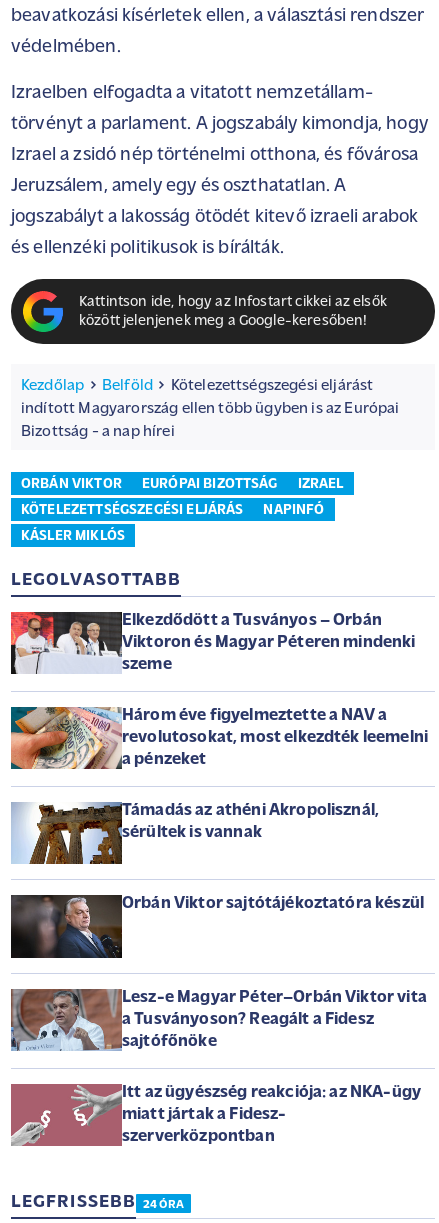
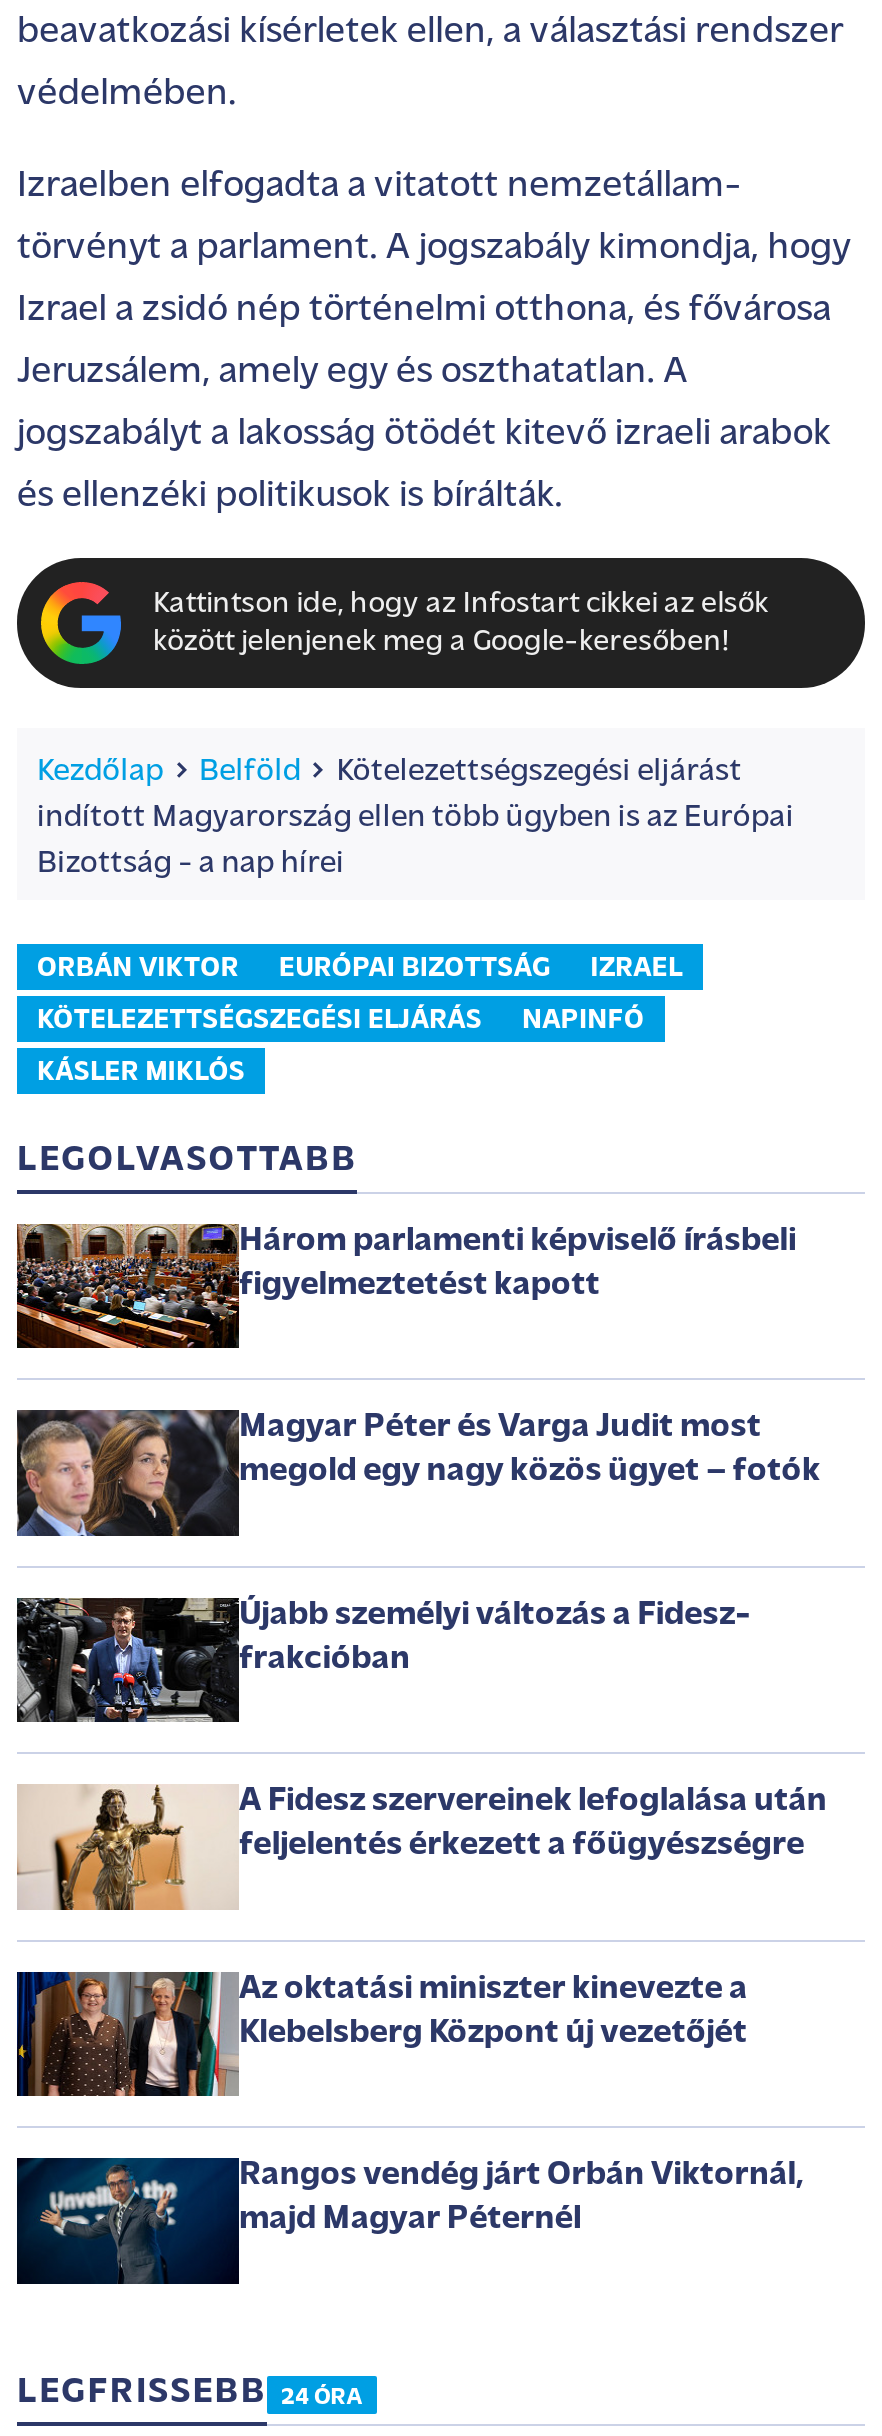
- [image]
- Elkezdődött a Tusványos – Orbán
- Viktoron és Magyar Péteren mindenki
- szeme
+ [image]
+ Három parlamenti képviselő írásbeli
+ figyelmeztetést kapott

- [image]
- Három éve figyelmeztette a NAV a
- revolutosokat, most elkezdték leemelni
- a pénzeket
+ [image]
+ Magyar Péter és Varga Judit most
+ megold egy nagy közös ügyet – fotók

- [image]
- Támadás az athéni Akropolisznál,
- sérültek is vannak
+ [image]
+ Újabb személyi változás a Fidesz-
+ frakcióban

- [image]
- Orbán Viktor sajtótájékoztatóra készül
+ [image]
+ A Fidesz szervereinek lefoglalása után
+ feljelentés érkezett a főügyészségre

- [image]
- Lesz-e Magyar Péter–Orbán Viktor vita
- a Tusványoson? Reagált a Fidesz
- sajtófőnöke
+ [image]
+ Az oktatási miniszter kinevezte a
+ Klebelsberg Központ új vezetőjét

- [image]
- Itt az ügyészség reakciója: az NKA-ügy
- miatt jártak a Fidesz-
- szerverközpontban
+ [image]
+ Rangos vendég járt Orbán Viktornál,
+ majd Magyar Péternél
